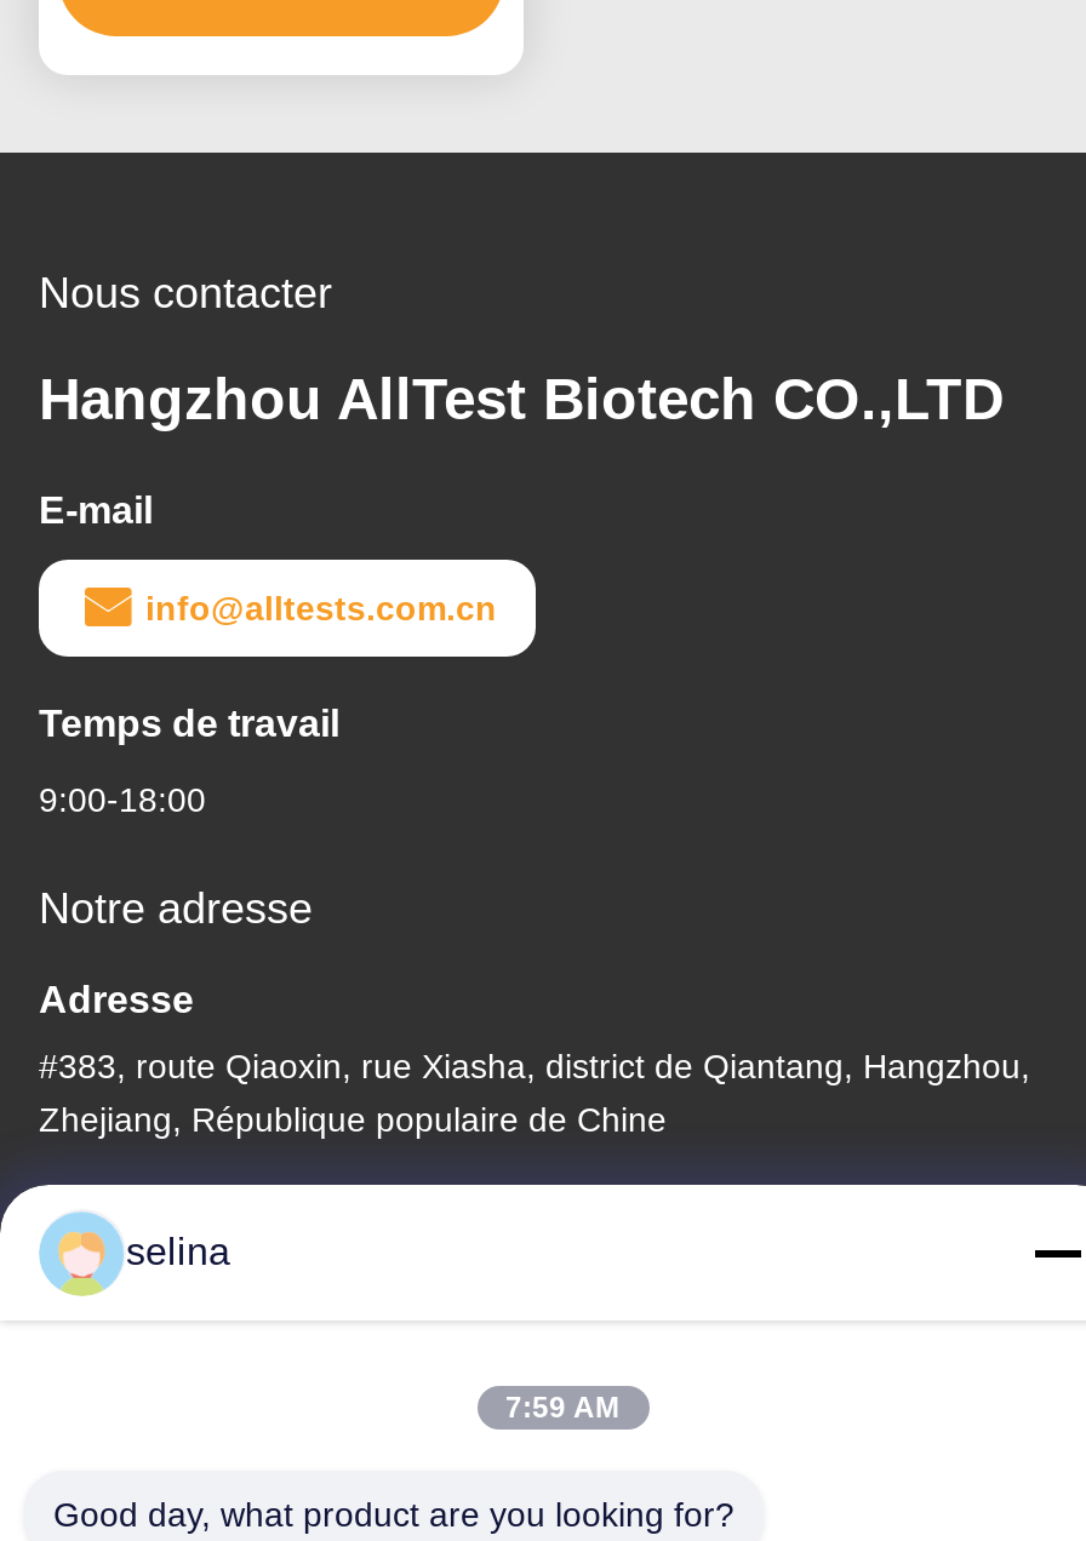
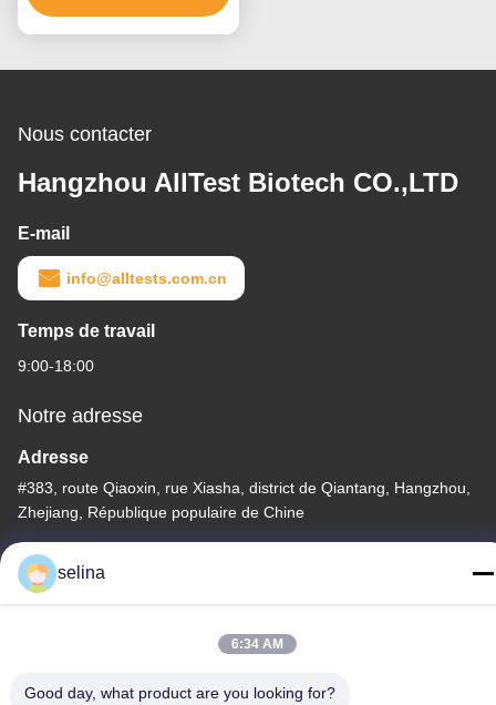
- 7:59 AM
+ 6:34 AM
